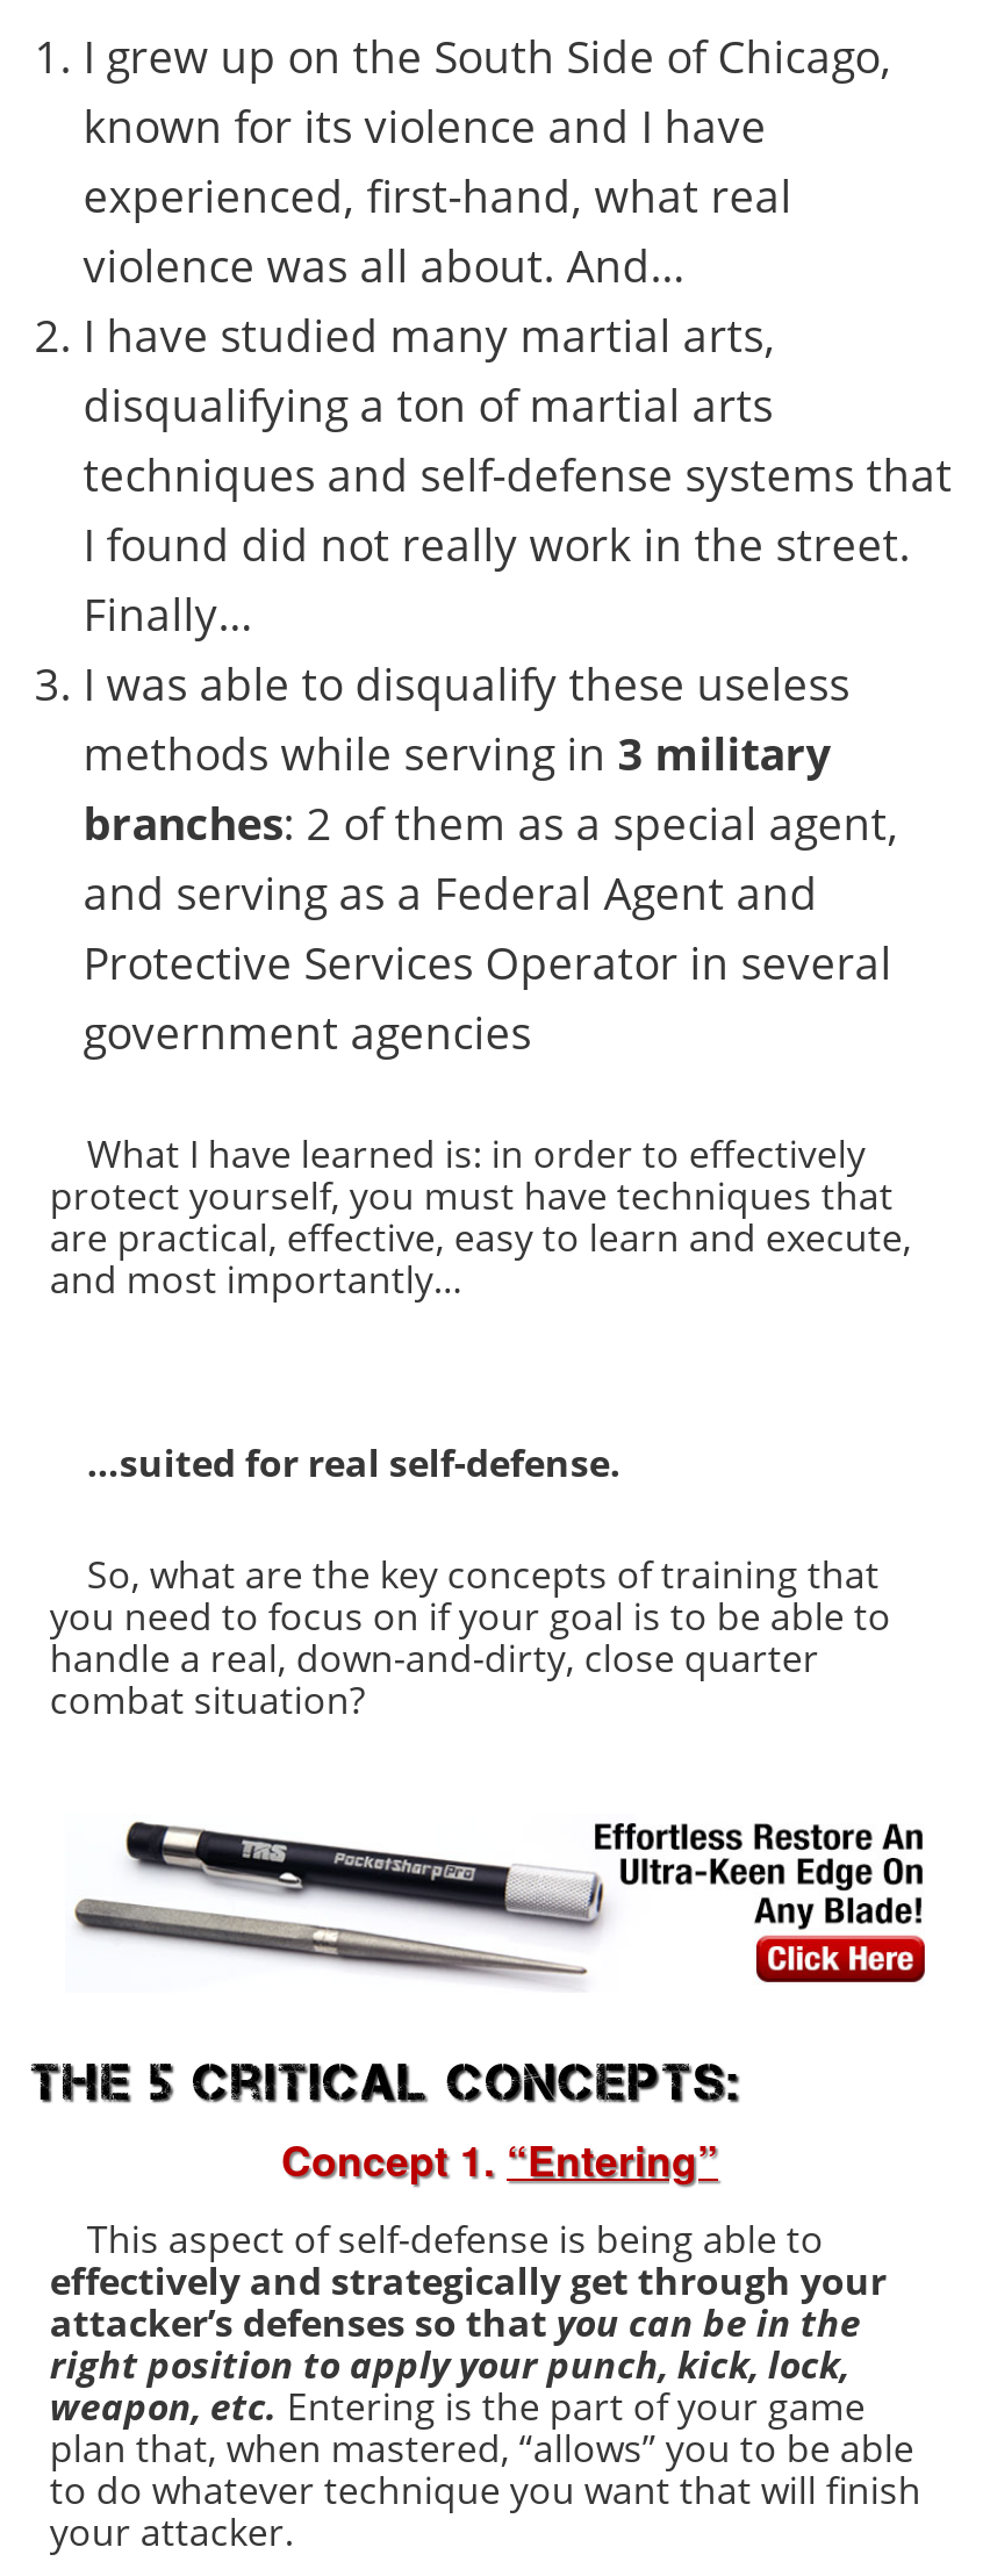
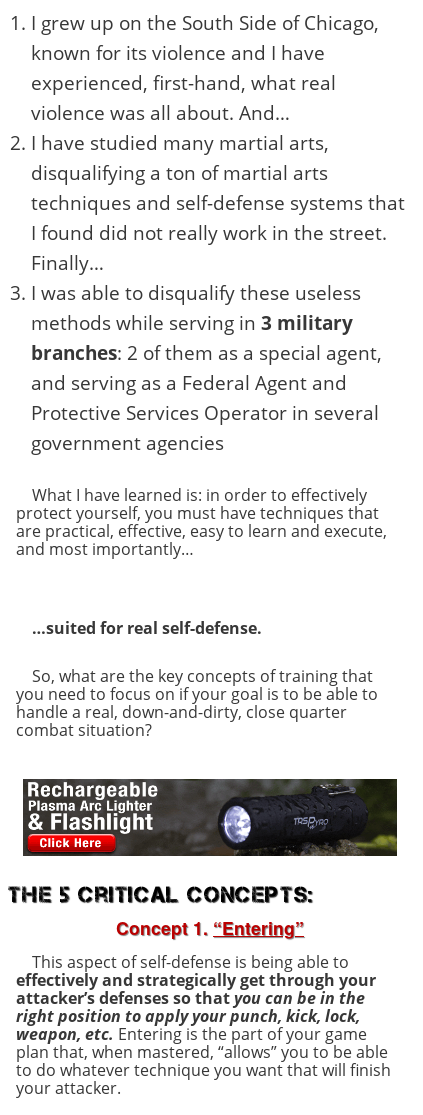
- [image]
+ [image]
